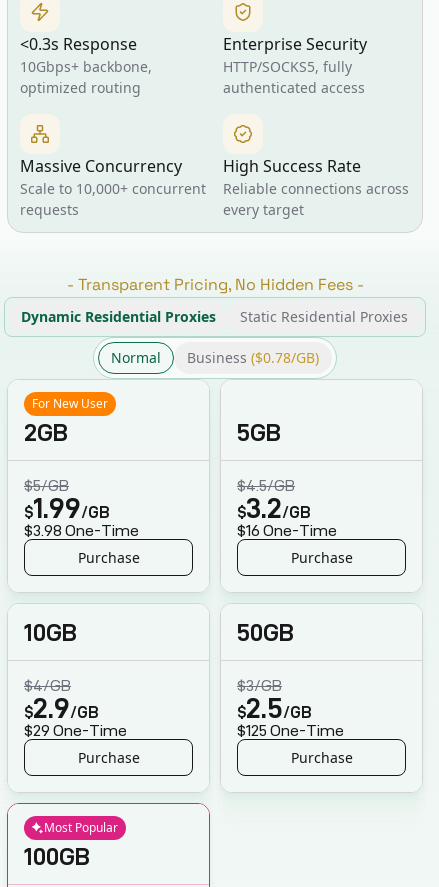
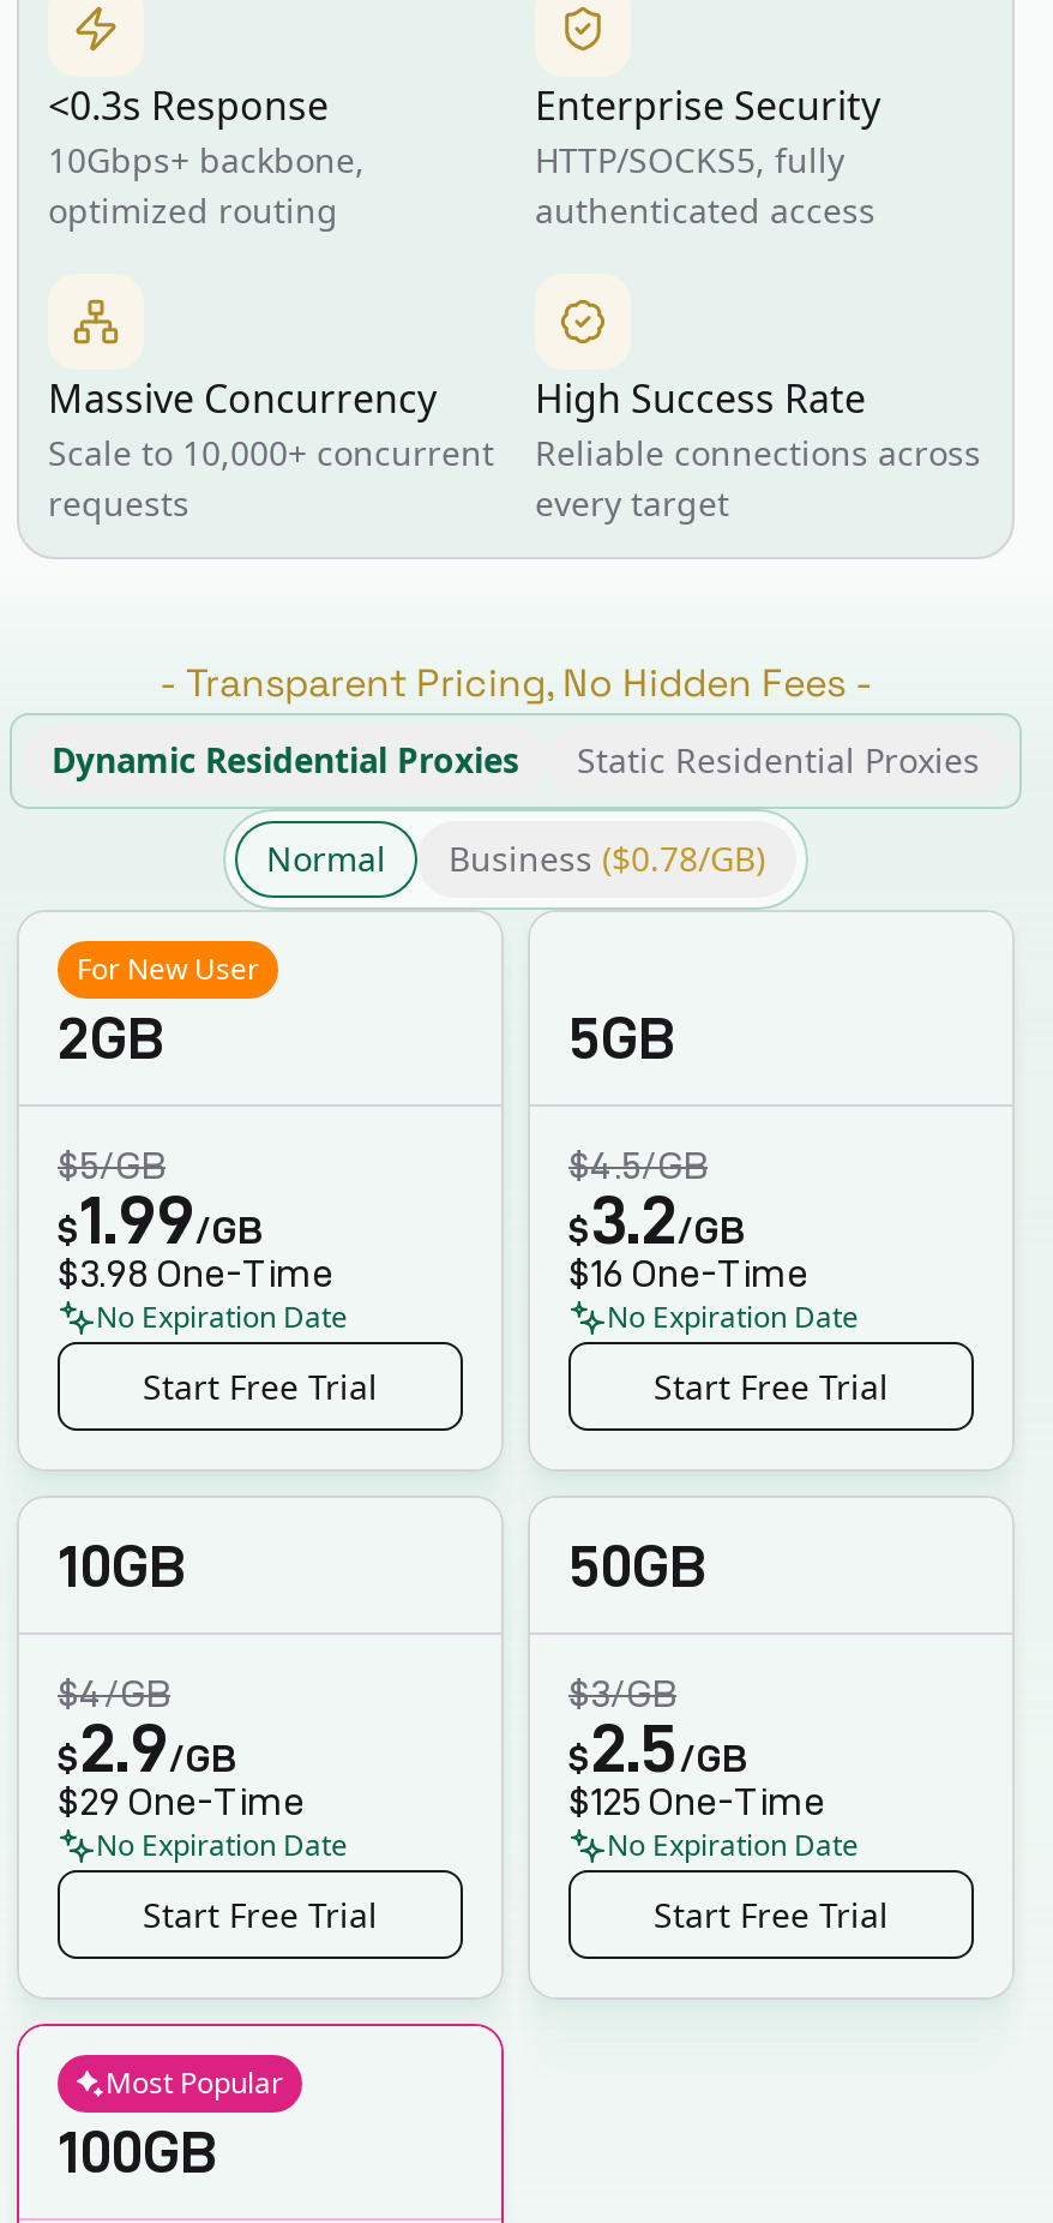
- Purchase
+ No Expiration Date
+ Start Free Trial

- Purchase
+ No Expiration Date
+ Start Free Trial

- Purchase
+ No Expiration Date
+ Start Free Trial

- Purchase
+ No Expiration Date
+ Start Free Trial
